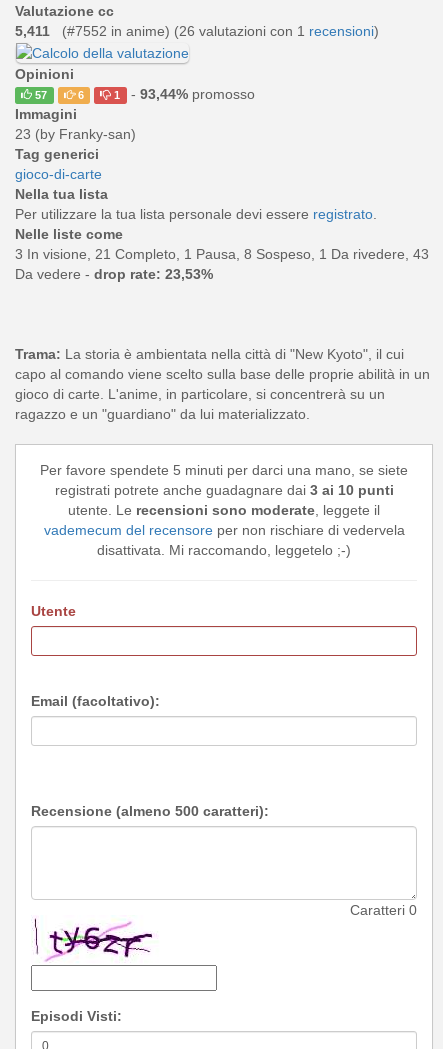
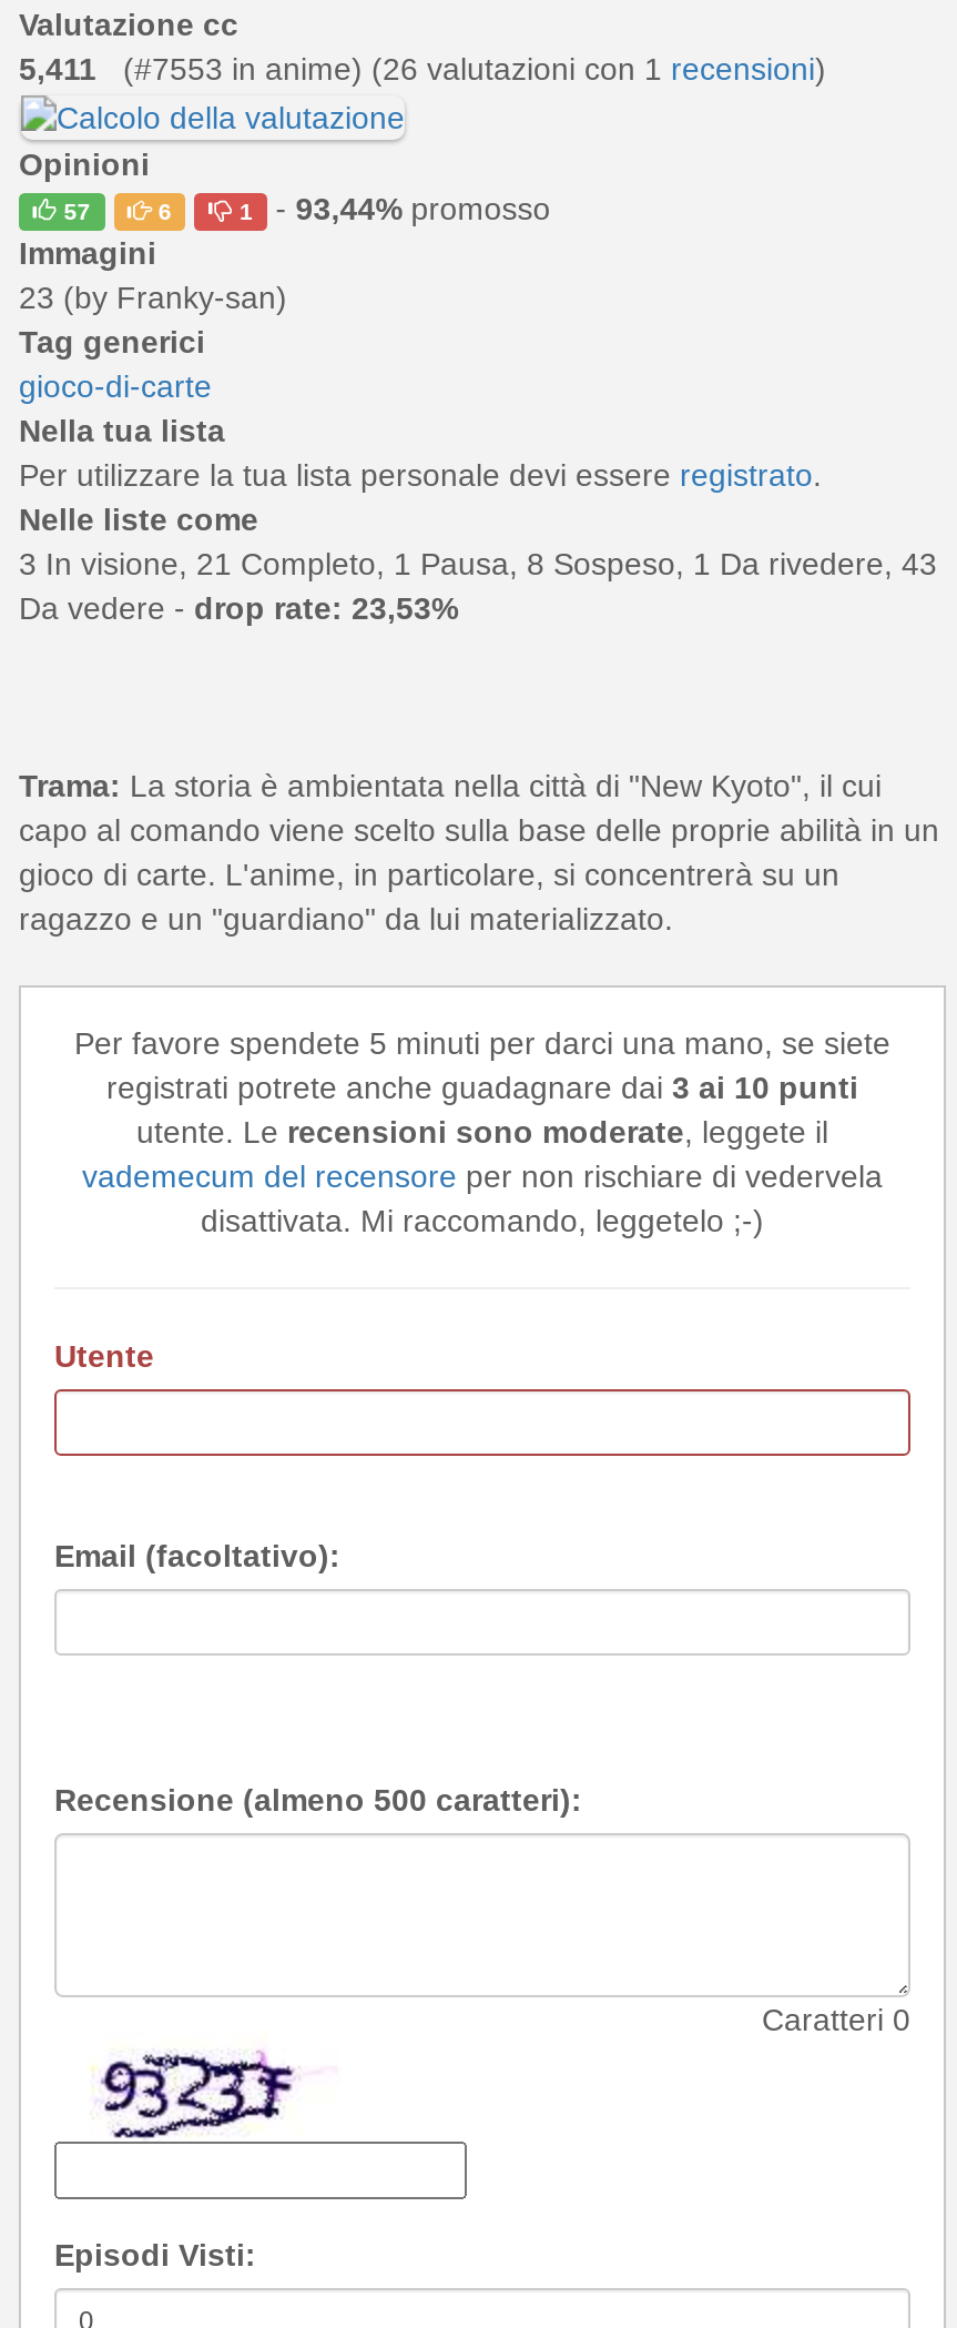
- 5,411 (#7552 in anime) (26 valutazioni con 1 recensioni)
+ 5,411 (#7553 in anime) (26 valutazioni con 1 recensioni)

- [image]
+ [image]
